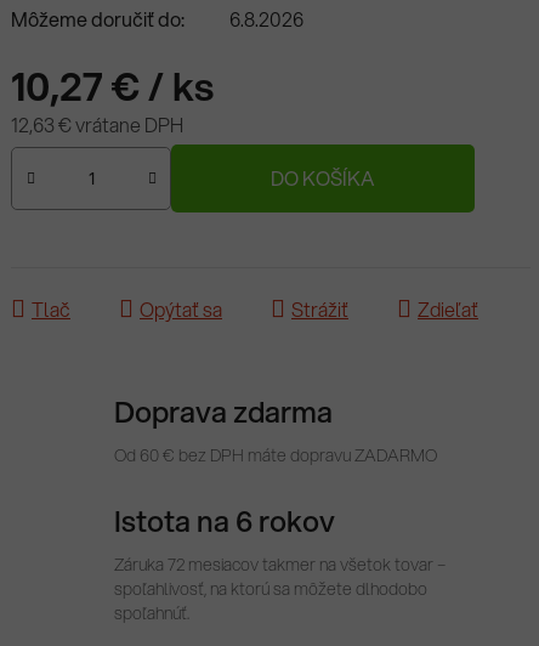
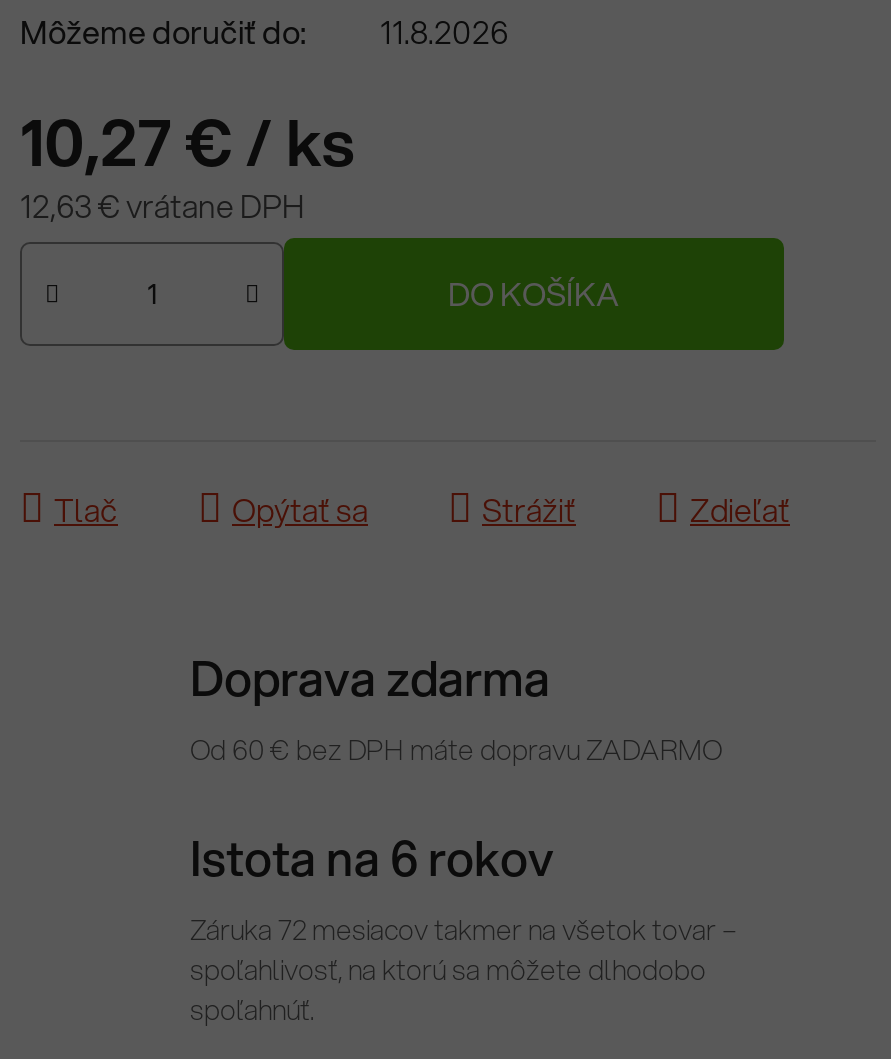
- Môžeme doručiť do: 6.8.2026
+ Môžeme doručiť do: 11.8.2026
